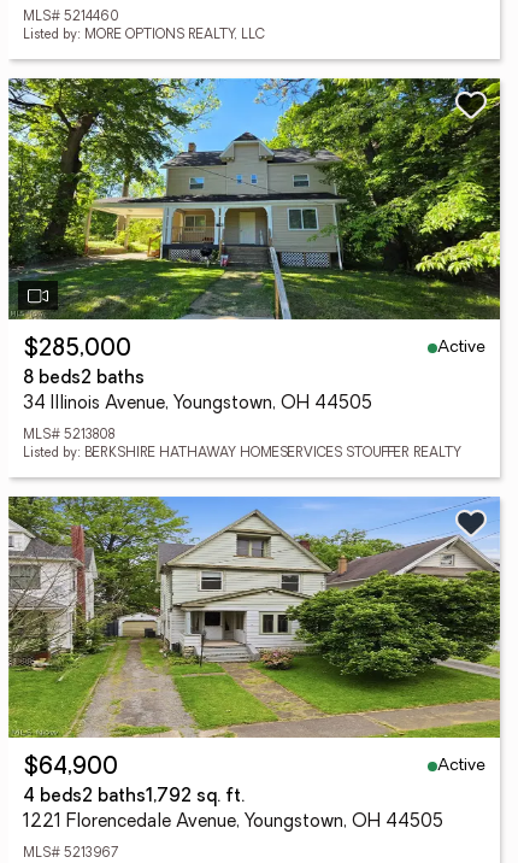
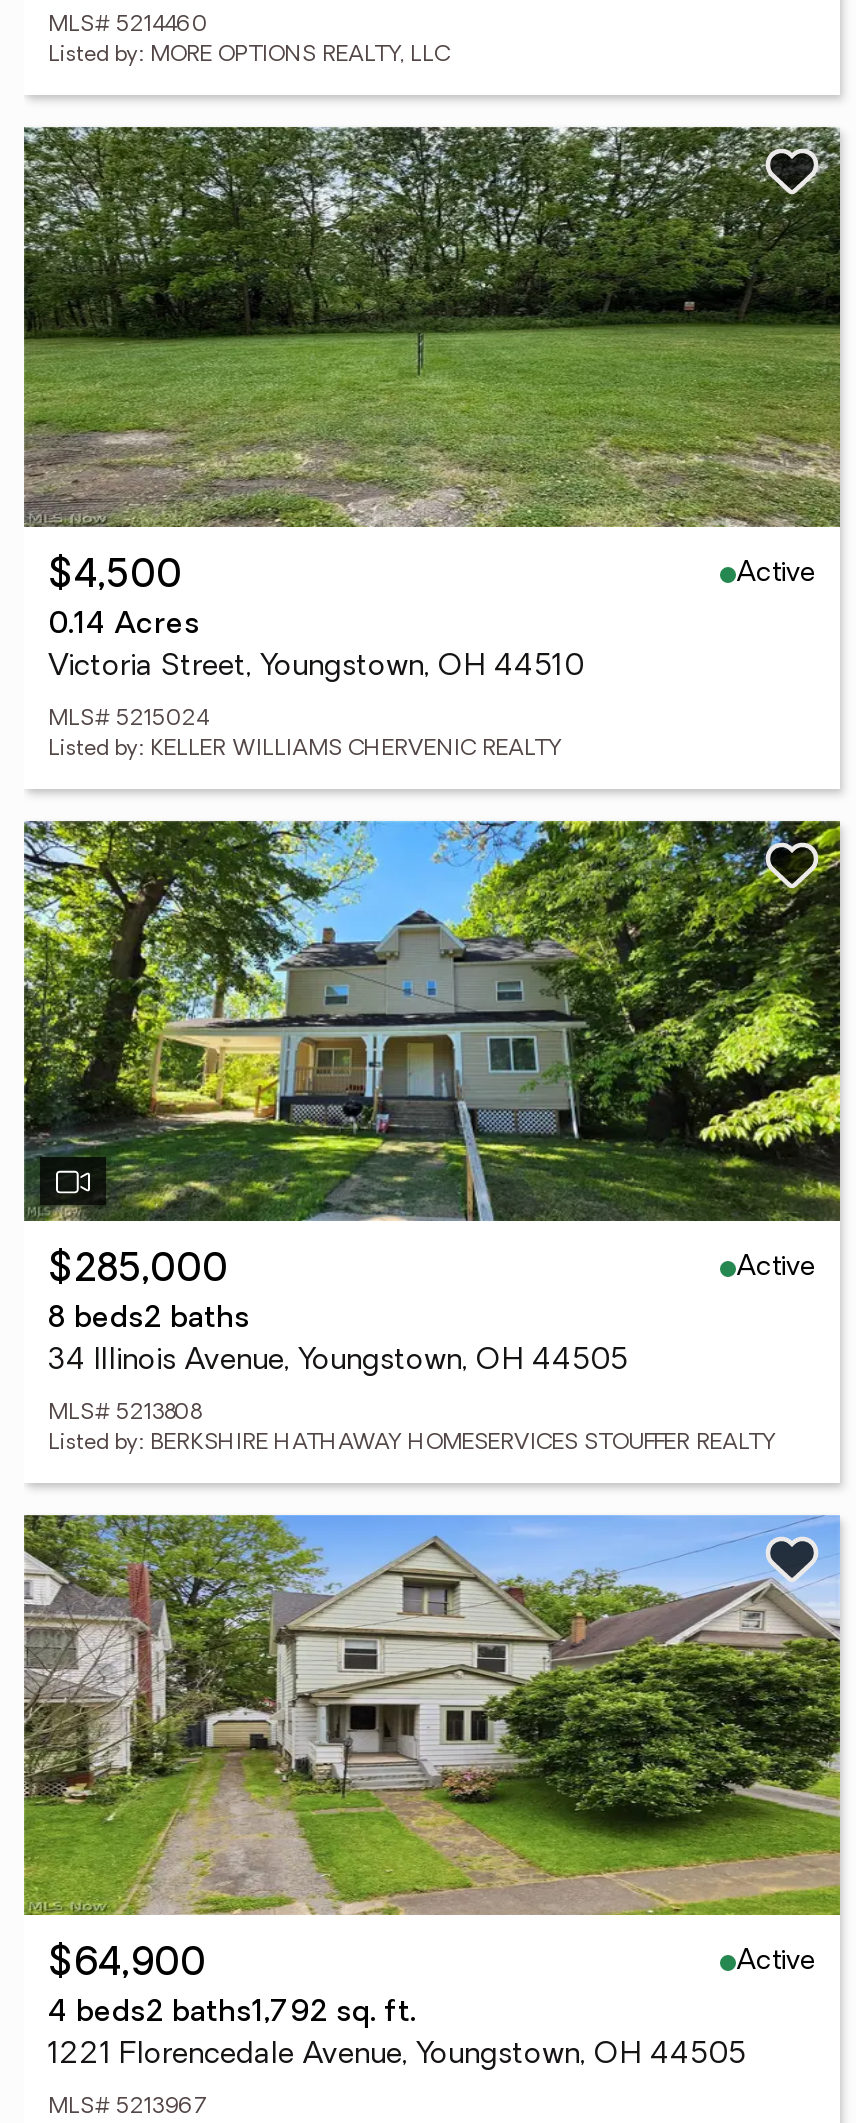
+ [image]
+ $4,500
+ Active
+ 0.14 Acres
+ Victoria Street, Youngstown, OH 44510
+ MLS# 5215024
+ Listed by: KELLER WILLIAMS CHERVENIC REALTY
